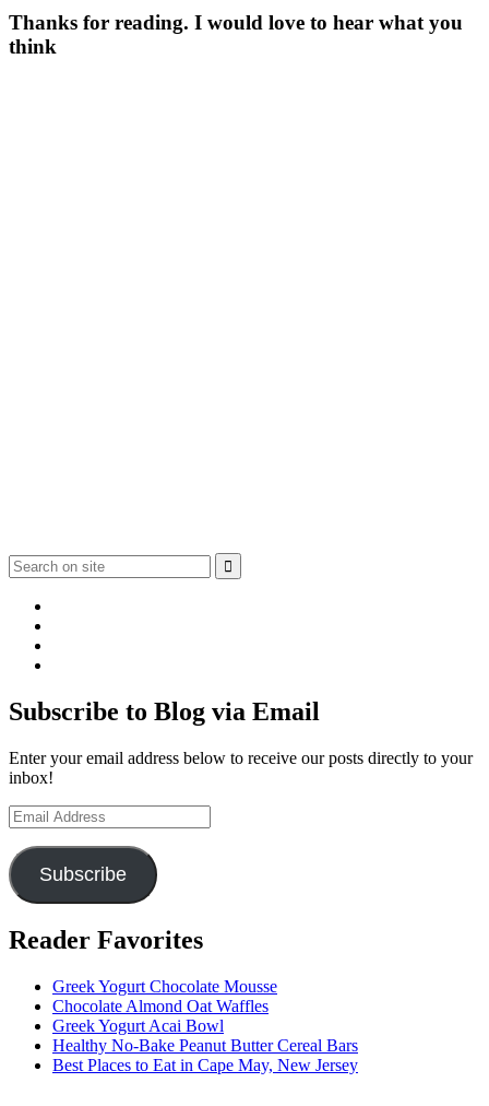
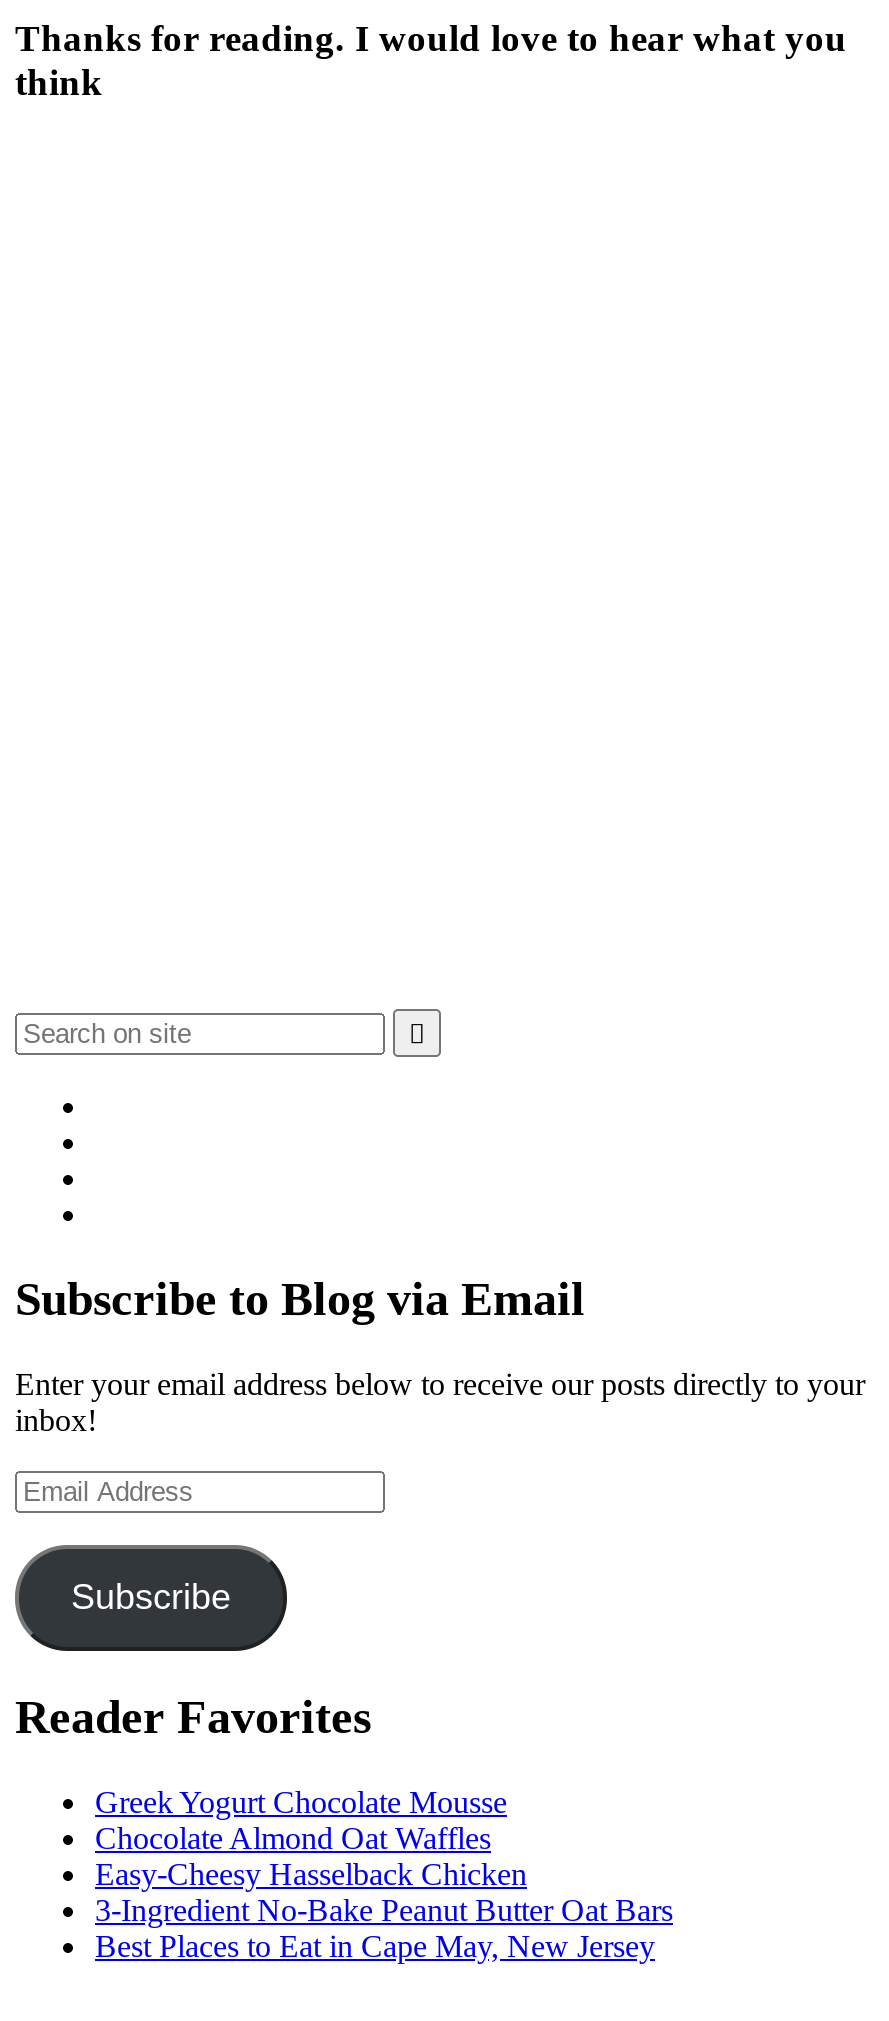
- Greek Yogurt Acai Bowl
- Healthy No-Bake Peanut Butter Cereal Bars
+ Easy-Cheesy Hasselback Chicken
+ 3-Ingredient No-Bake Peanut Butter Oat Bars
